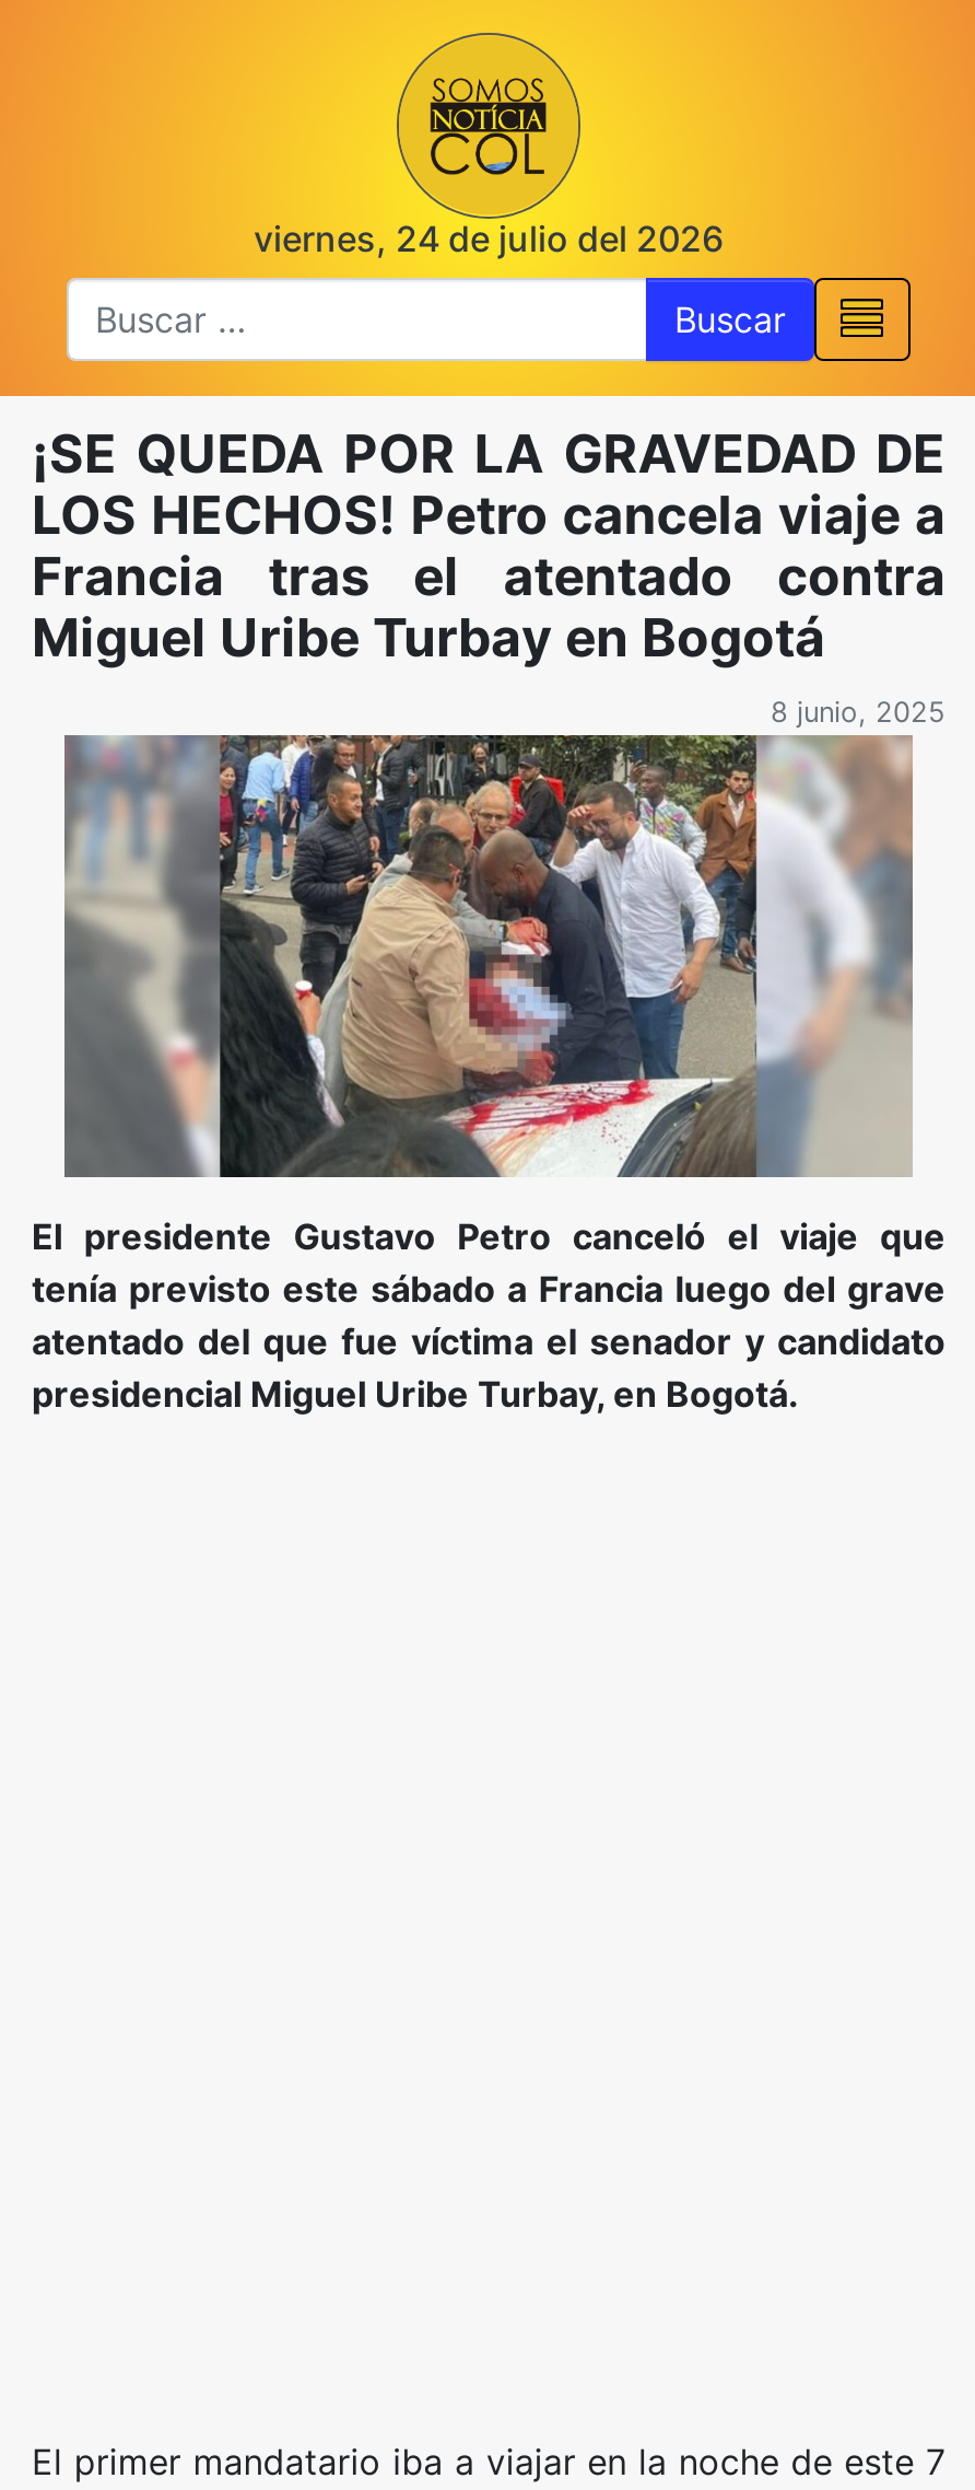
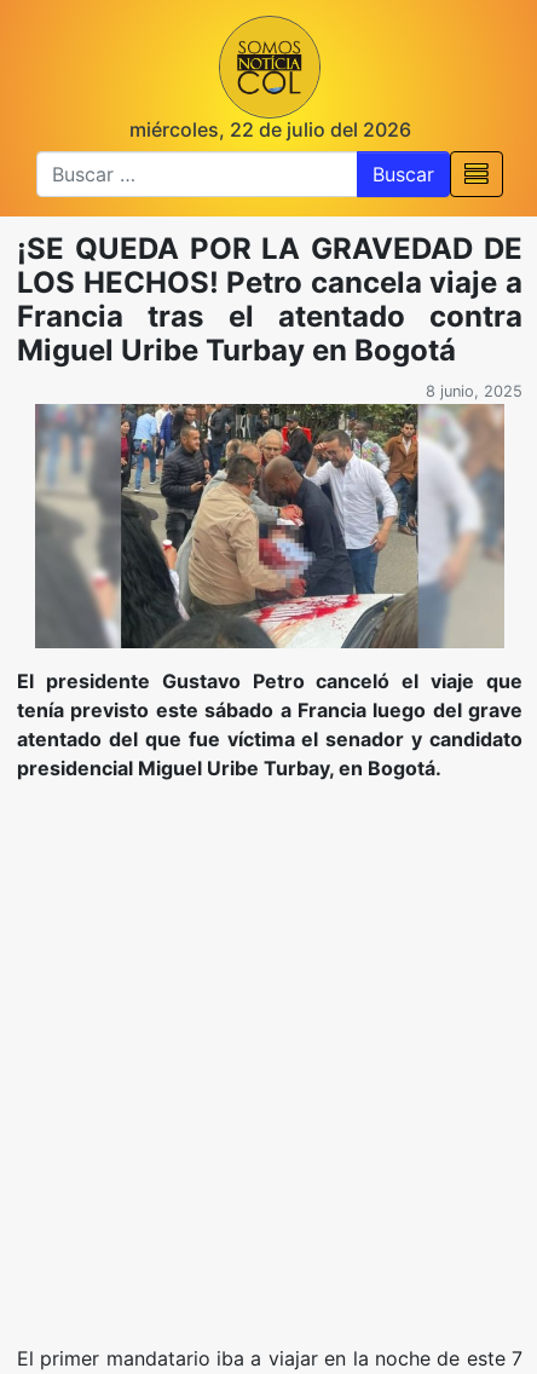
- viernes, 24 de julio del 2026
+ miércoles, 22 de julio del 2026
